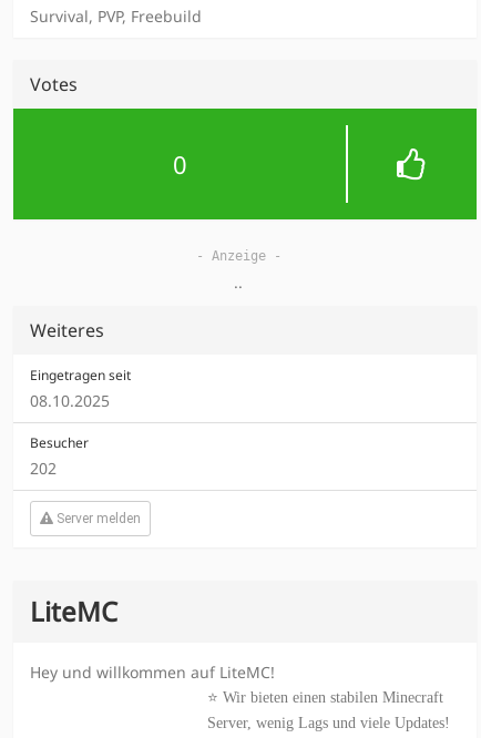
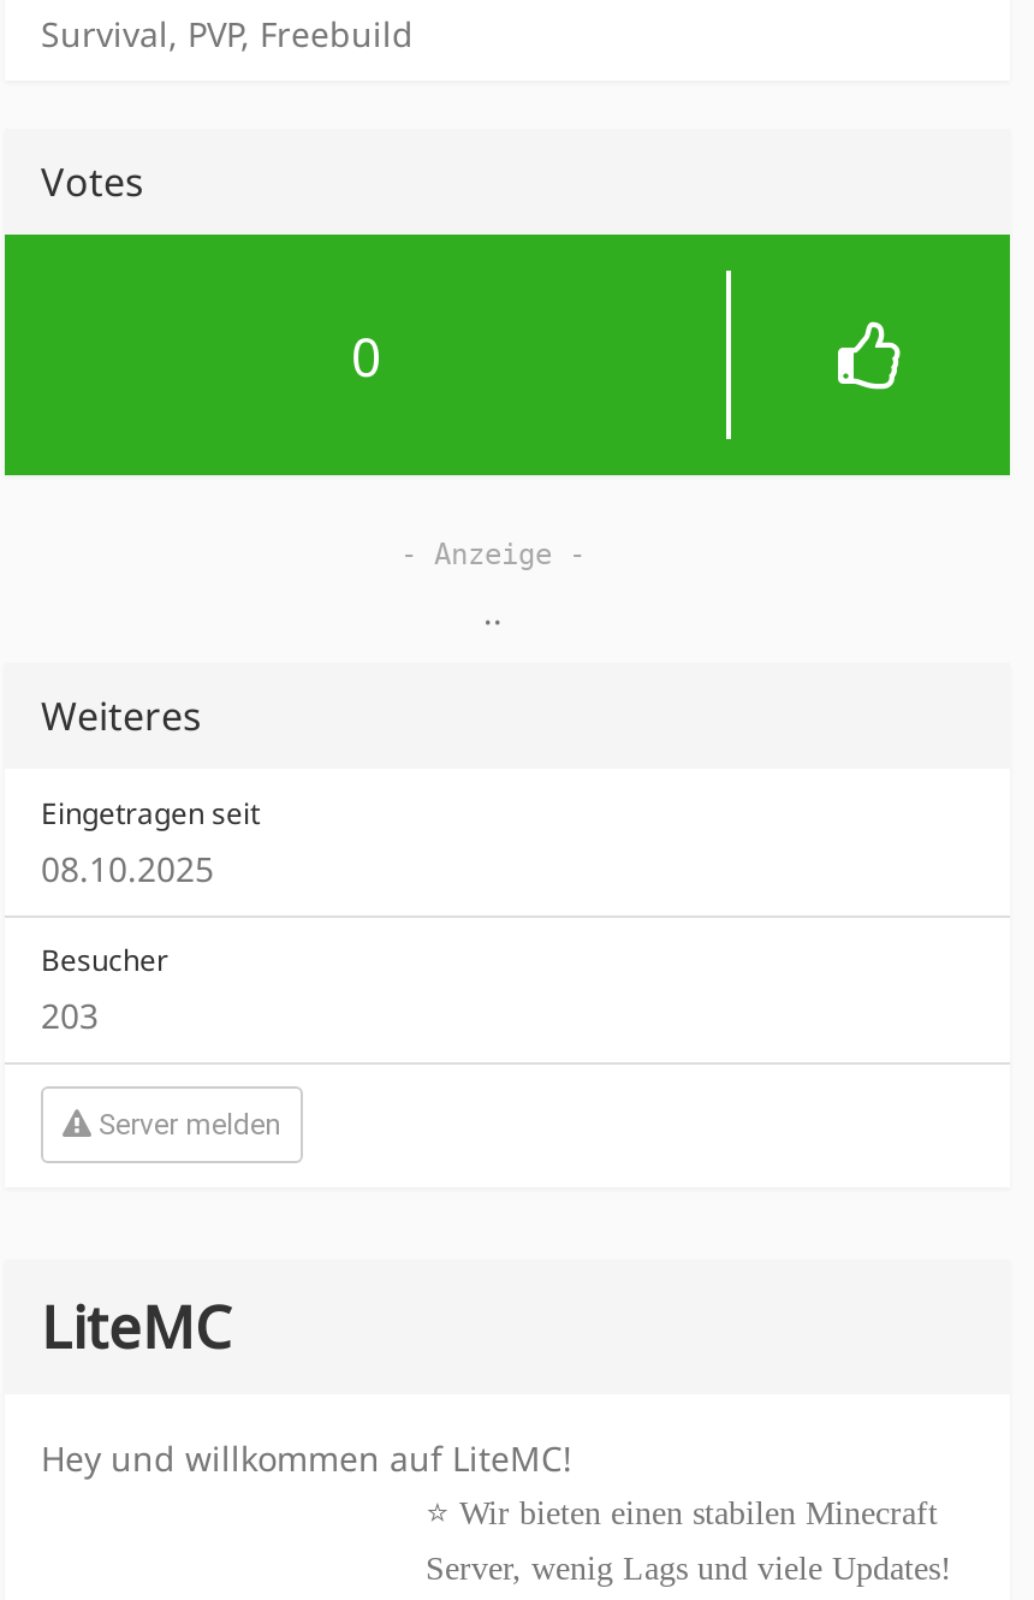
- 202
+ 203
